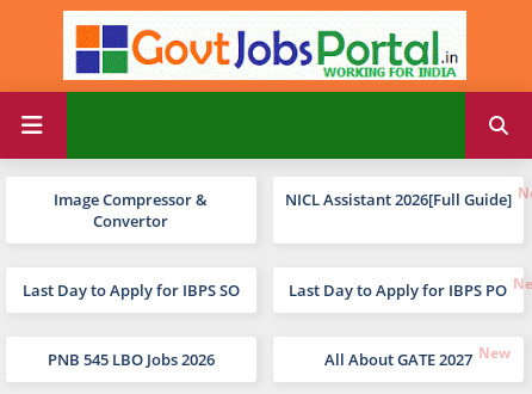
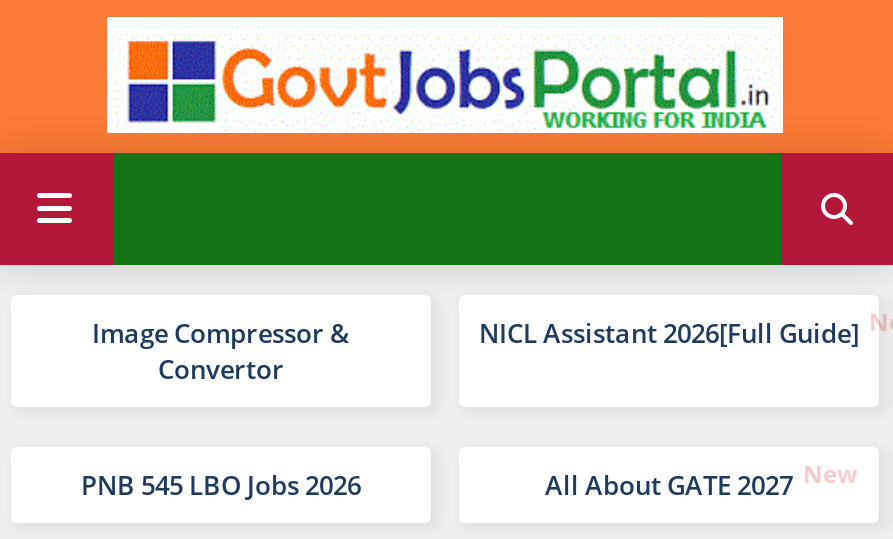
- Last Day to Apply for IBPS SO
- Last Day to Apply for IBPS PO
